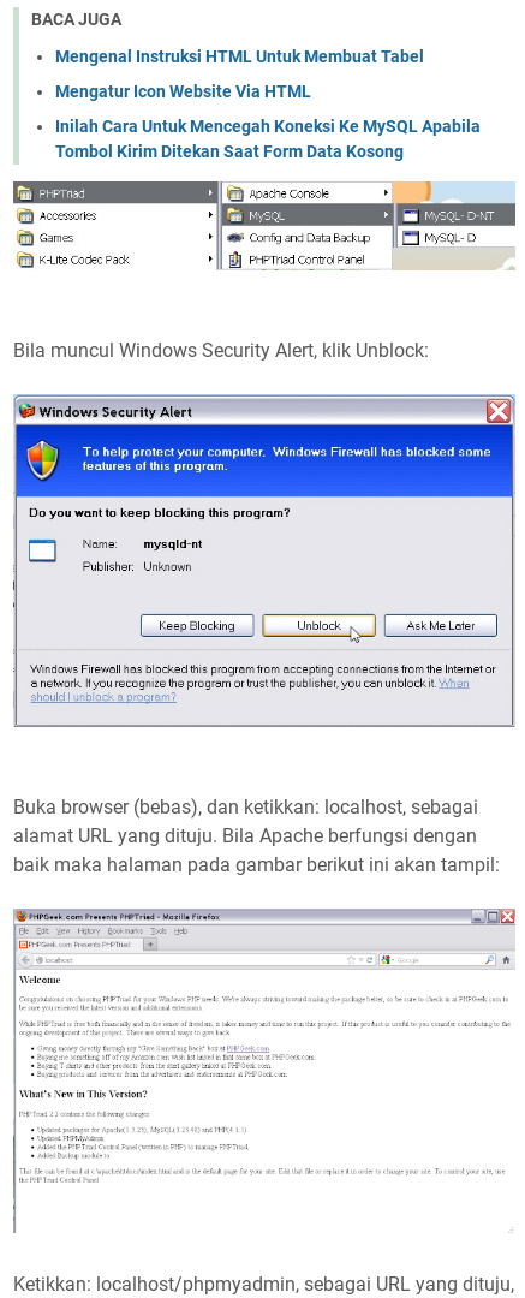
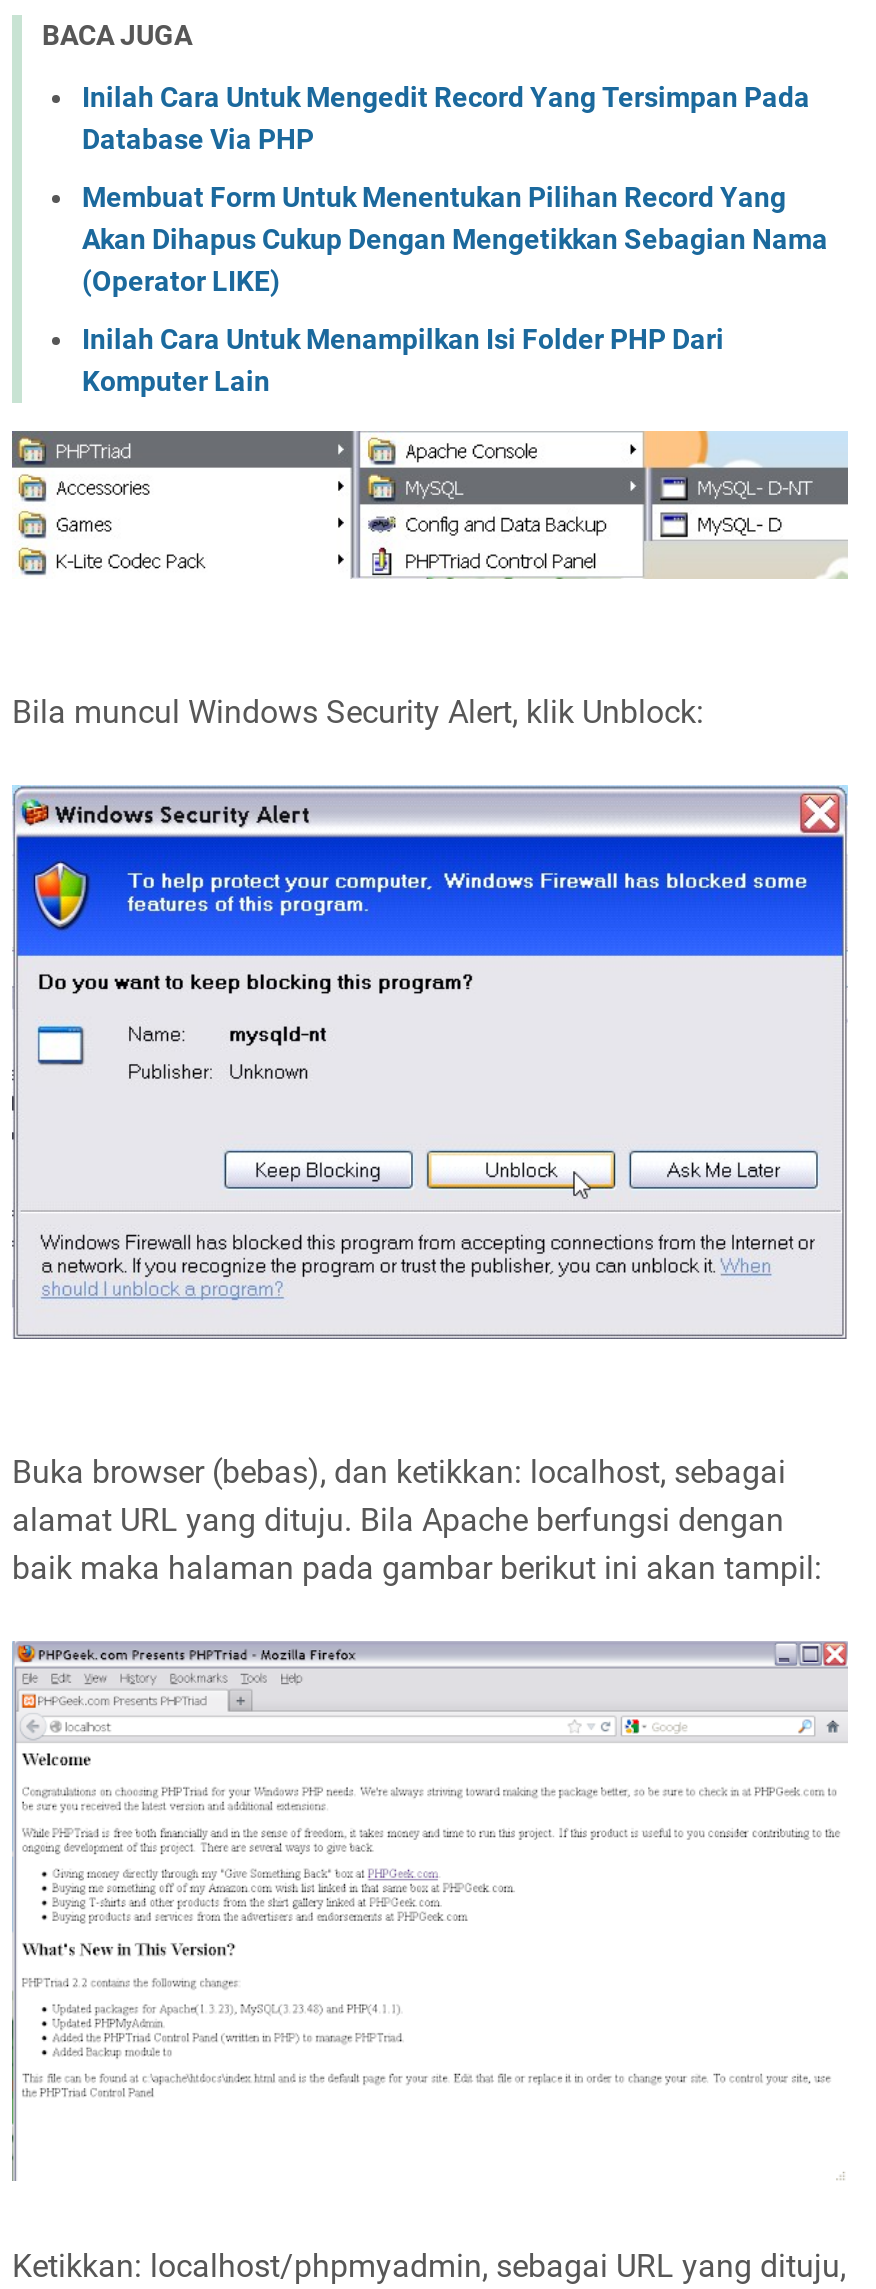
- Mengenal Instruksi HTML Untuk Membuat Tabel
+ Inilah Cara Untuk Mengedit Record Yang Tersimpan Pada
+ Database Via PHP

- Mengatur Icon Website Via HTML
+ Membuat Form Untuk Menentukan Pilihan Record Yang
+ Akan Dihapus Cukup Dengan Mengetikkan Sebagian Nama
+ (Operator LIKE)

- Inilah Cara Untuk Mencegah Koneksi Ke MySQL Apabila
- Tombol Kirim Ditekan Saat Form Data Kosong
+ Inilah Cara Untuk Menampilkan Isi Folder PHP Dari
+ Komputer Lain
